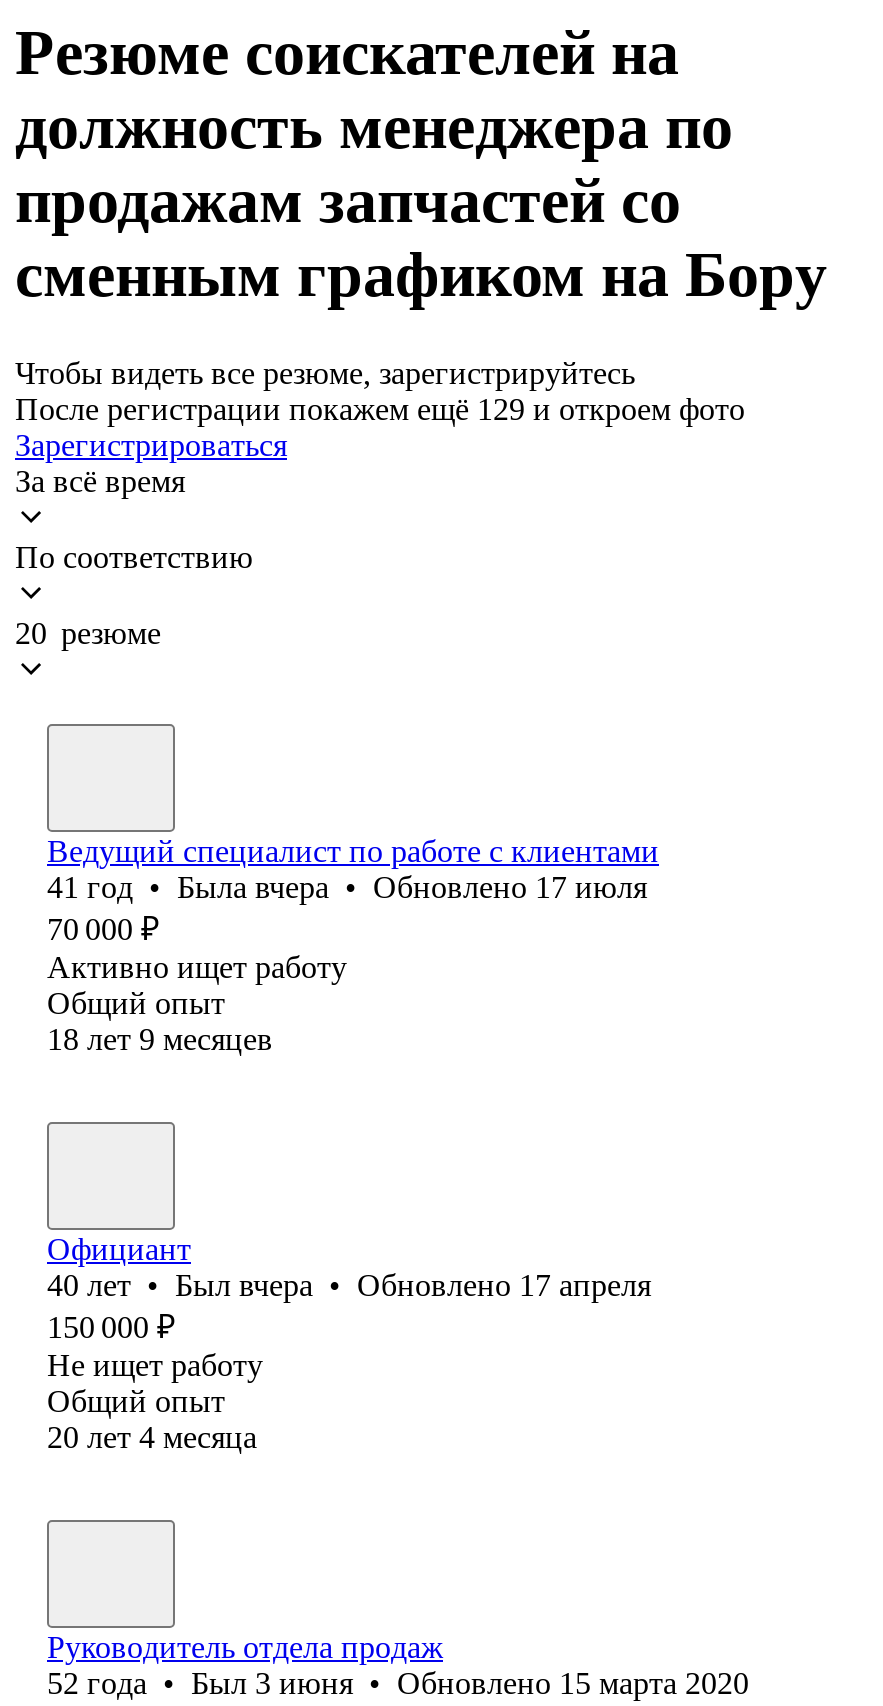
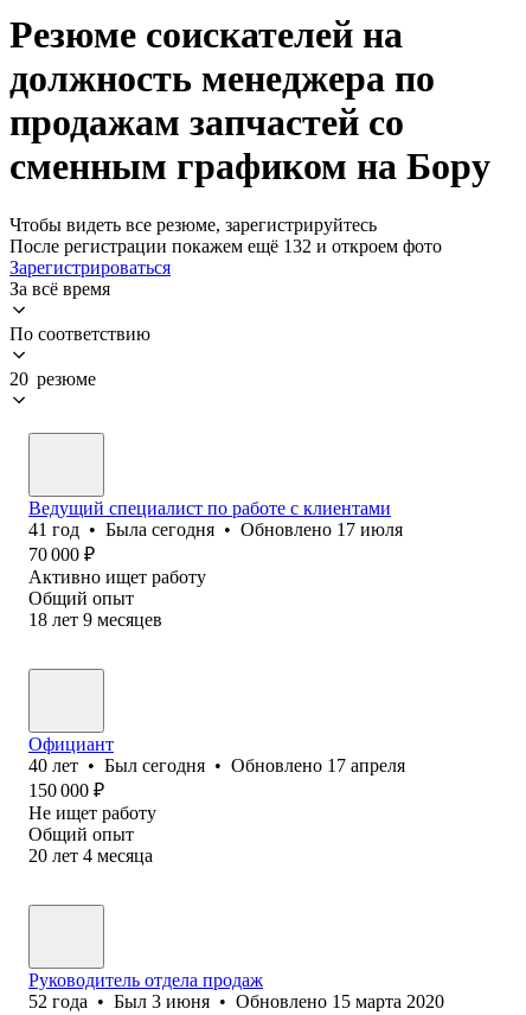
- После регистрации покажем ещё 129 и откроем фото
+ После регистрации покажем ещё 132 и откроем фото

- 41 год • Была вчера • Обновлено 17 июля
+ 41 год • Была сегодня • Обновлено 17 июля

- 40 лет • Был вчера • Обновлено 17 апреля
+ 40 лет • Был сегодня • Обновлено 17 апреля
